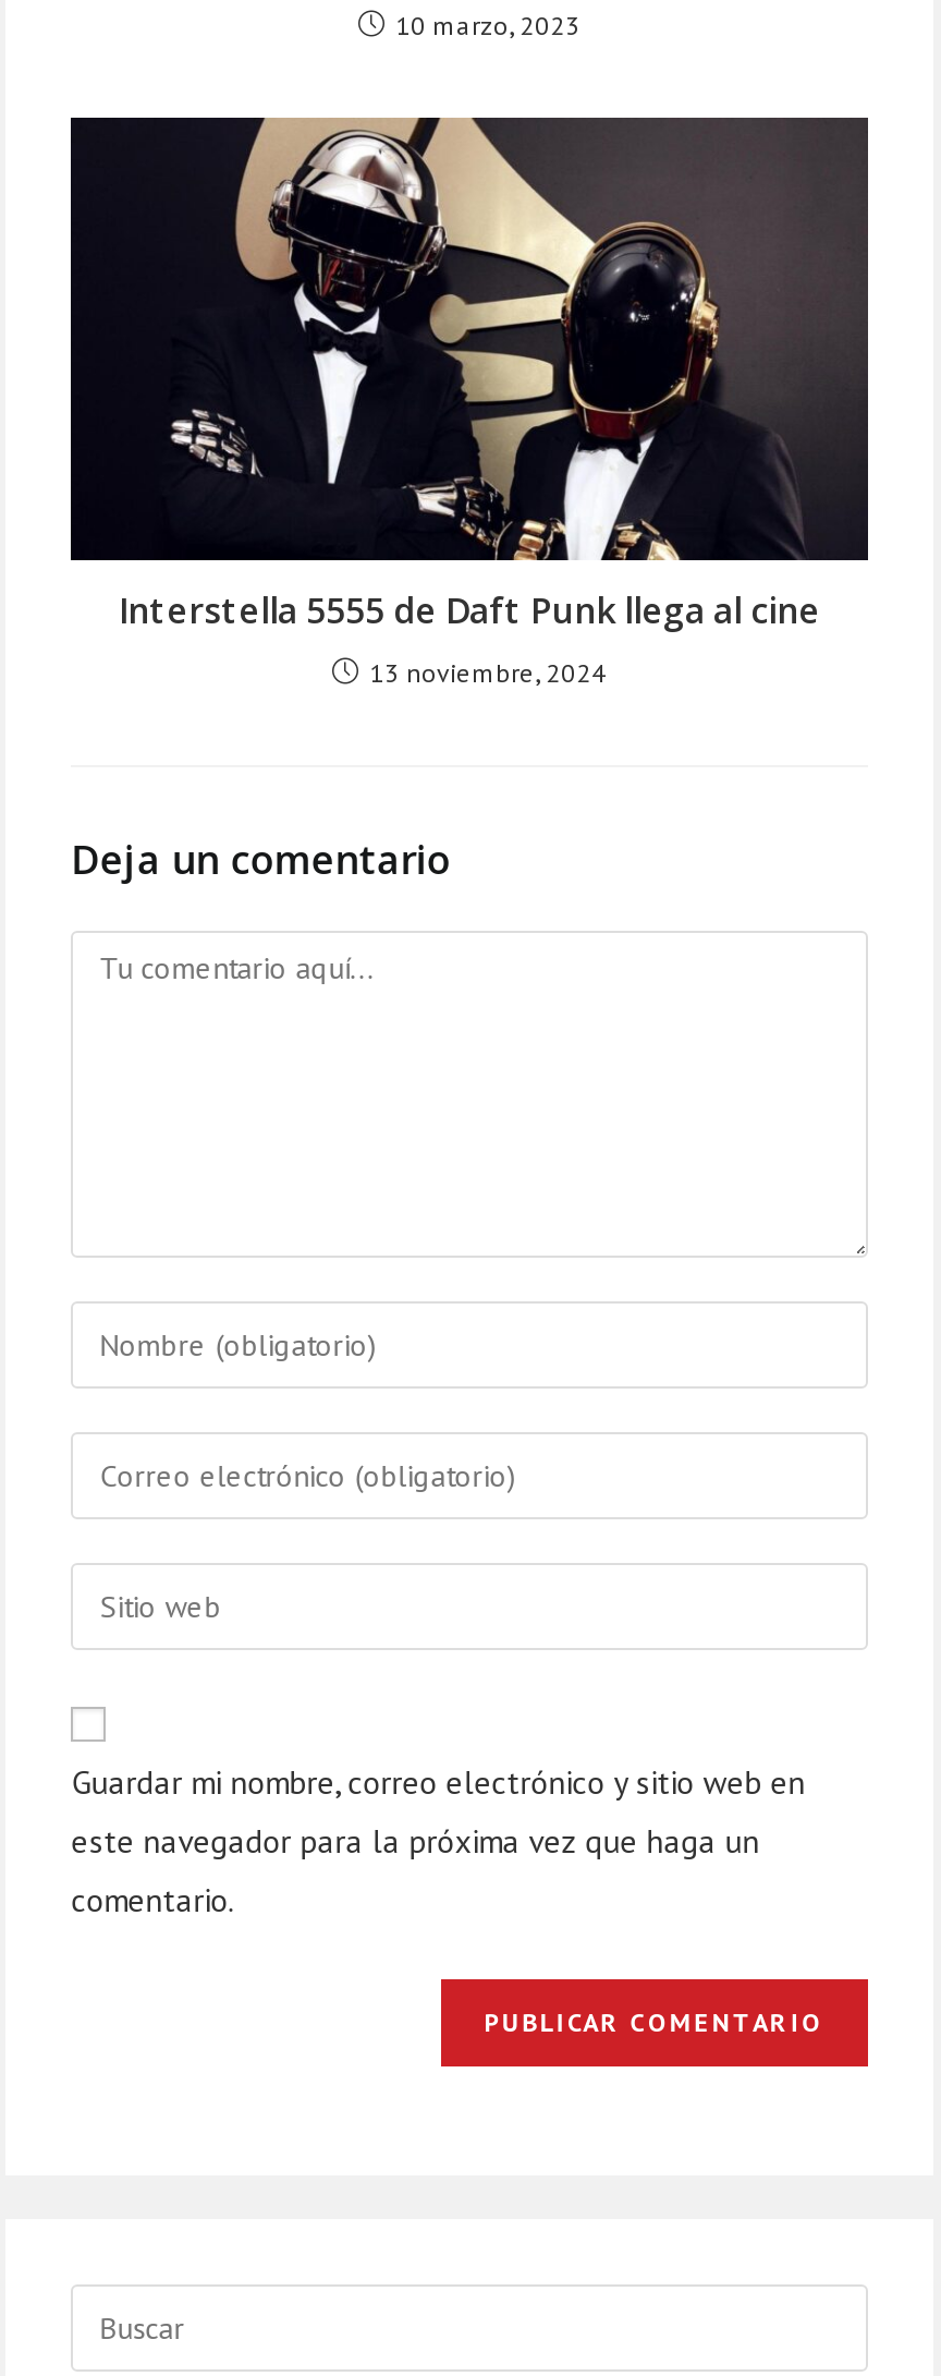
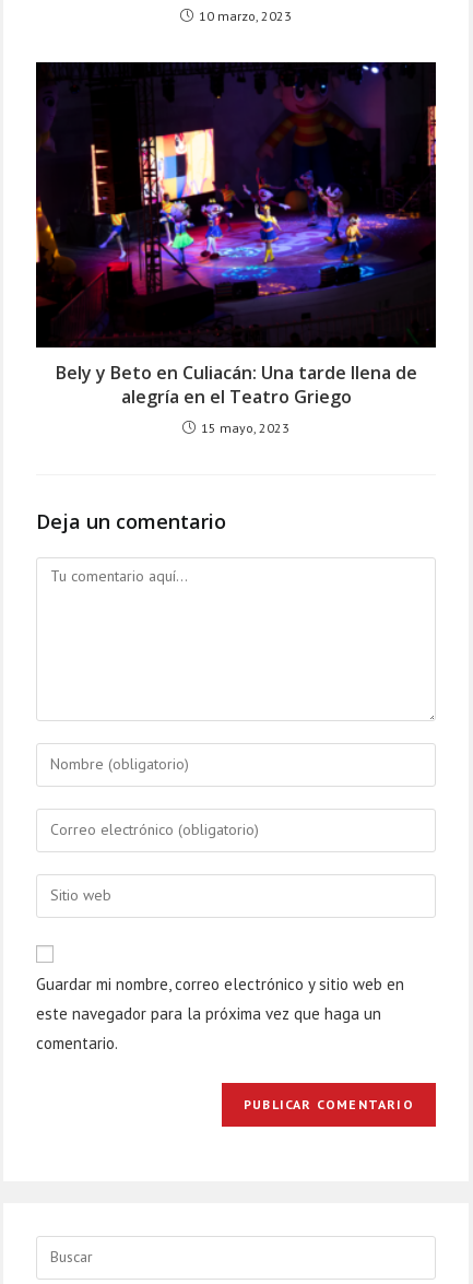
- [image]
- Interstella 5555 de Daft Punk llega al cine
+ [image]
+ Bely y Beto en Culiacán: Una tarde llena de
+ alegría en el Teatro Griego

- 13 noviembre, 2024
+ 15 mayo, 2023
